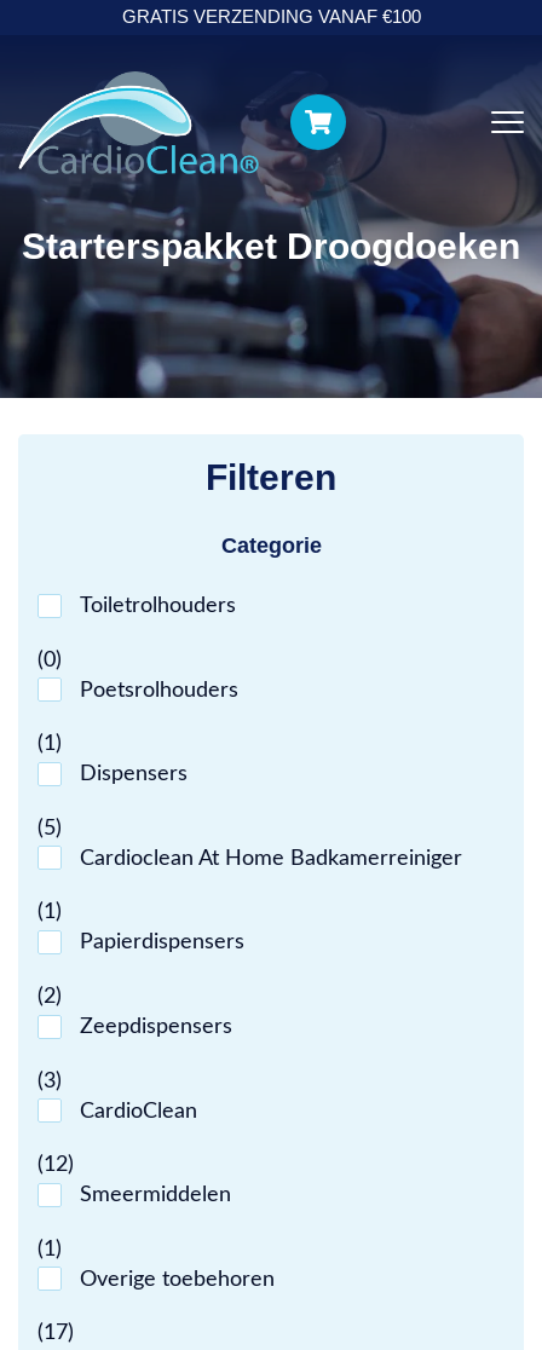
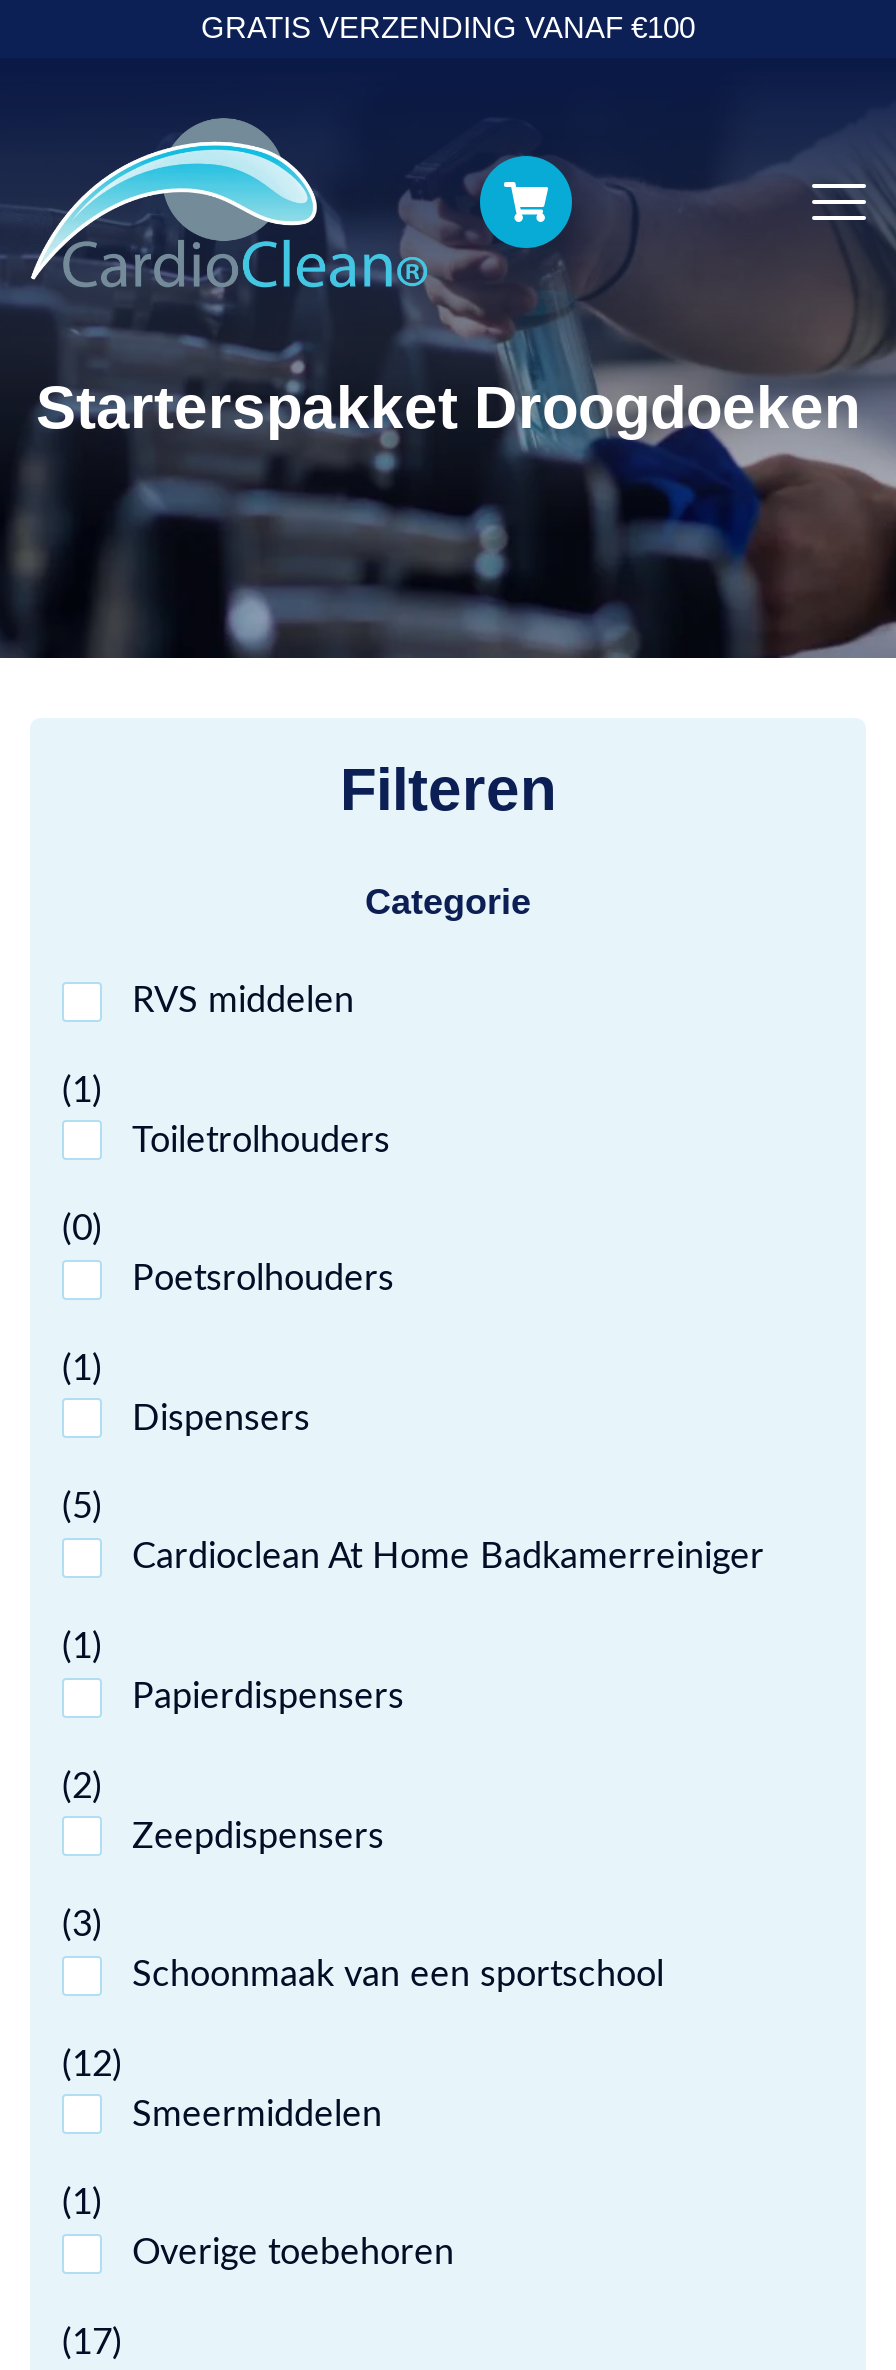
+ RVS middelen
+ (1)

- CardioClean
+ Schoonmaak van een sportschool
